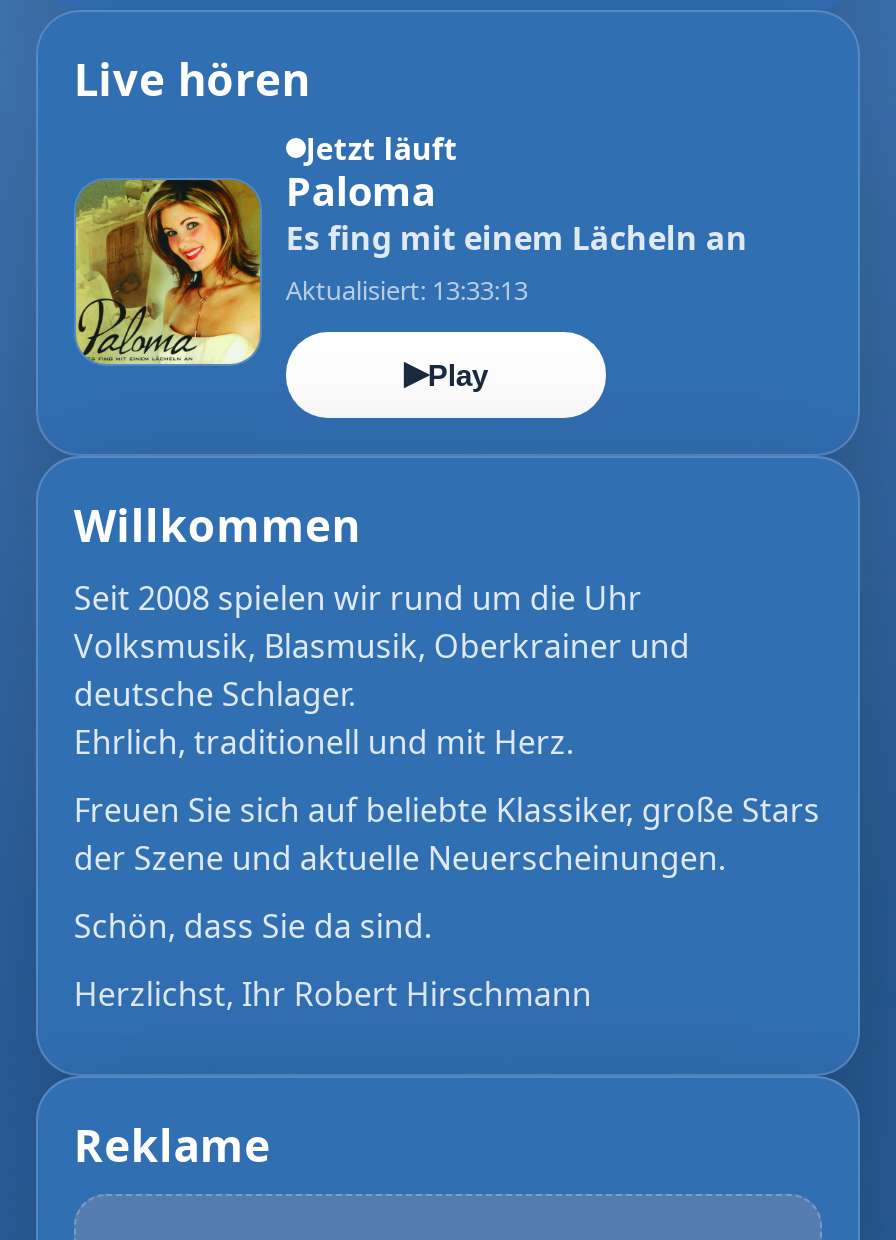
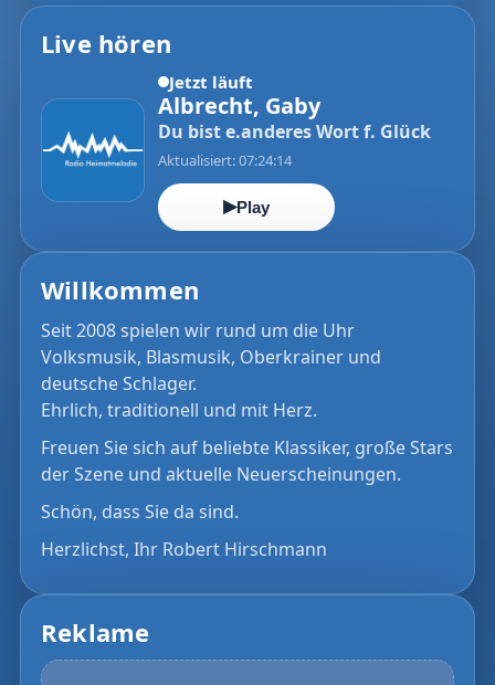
- [image]
- Paloma
- Es fing mit einem Lächeln an
- Aktualisiert: 13:33:13
+ [image]
+ Albrecht, Gaby
+ Du bist e.anderes Wort f. Glück
+ Aktualisiert: 07:24:14
